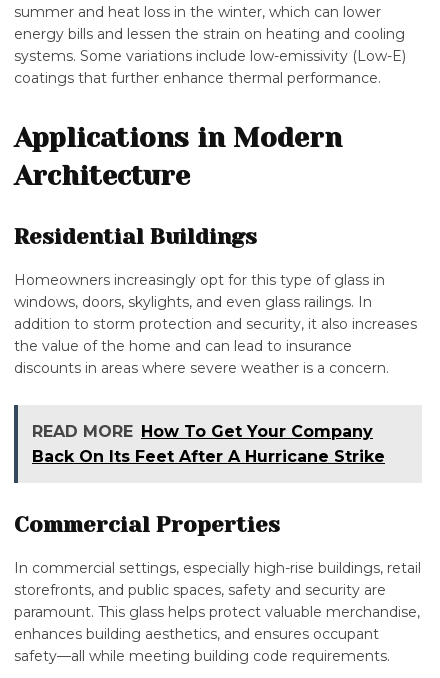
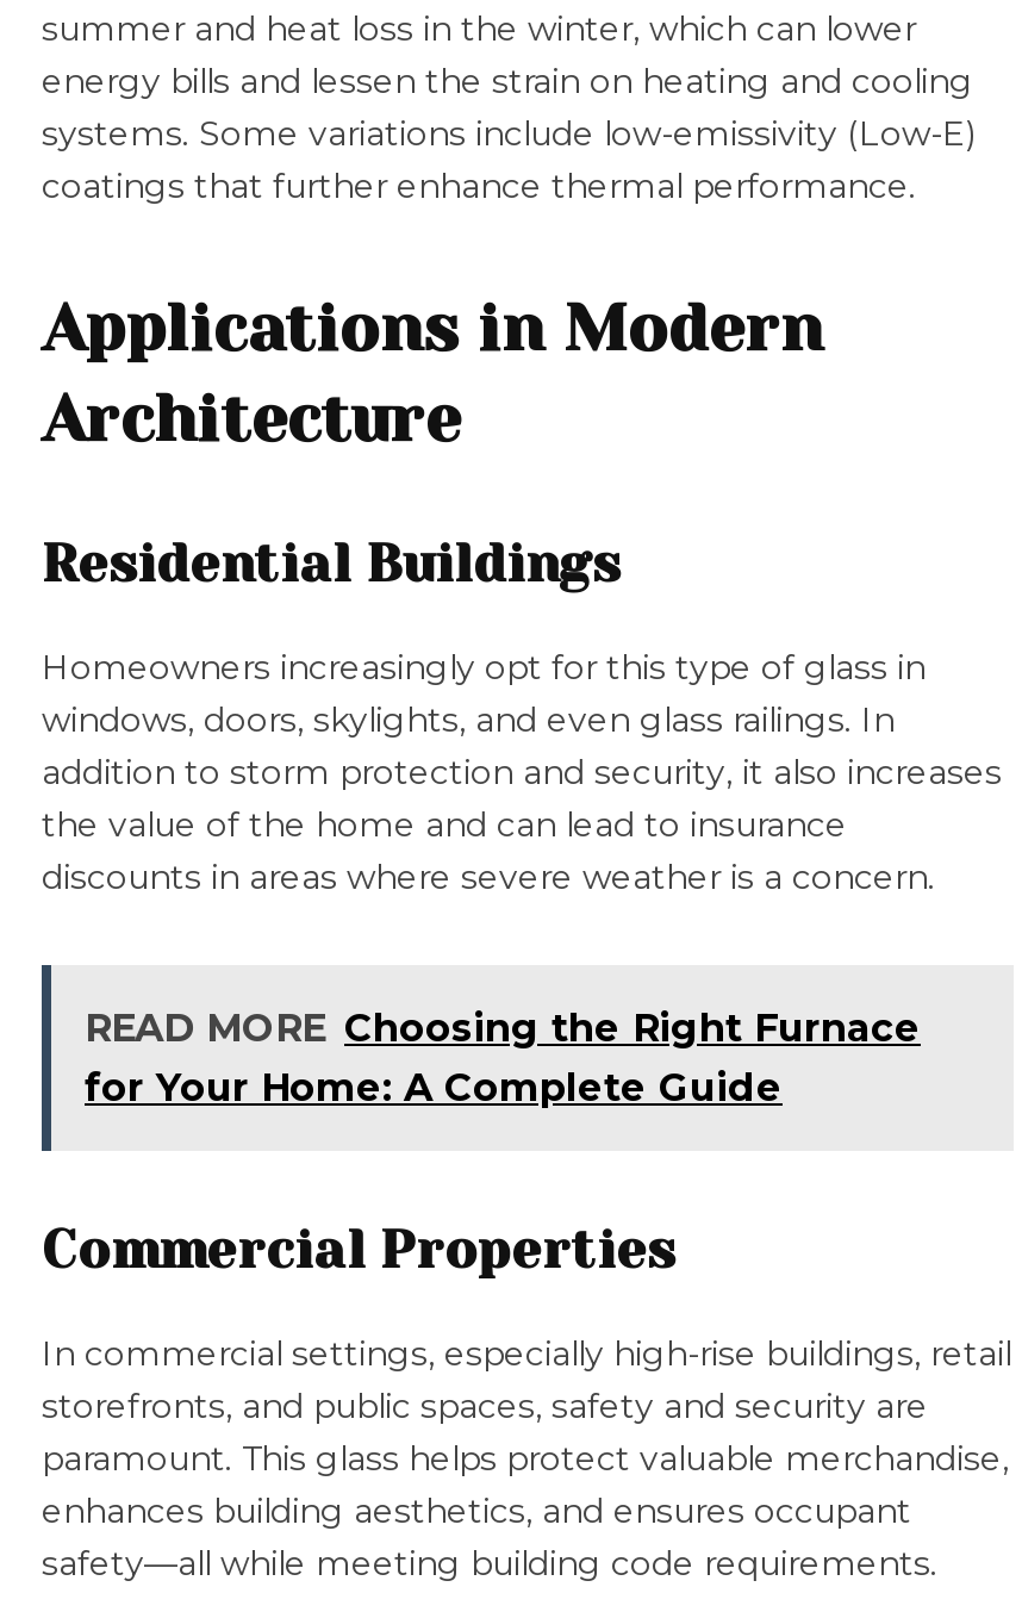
- READ MORE How To Get Your Company
- Back On Its Feet After A Hurricane Strike
+ READ MORE Choosing the Right Furnace
+ for Your Home: A Complete Guide
